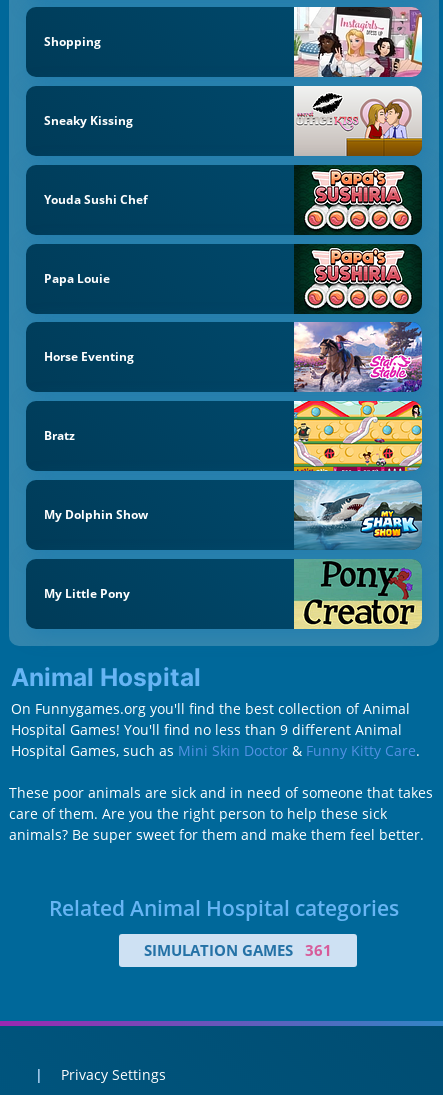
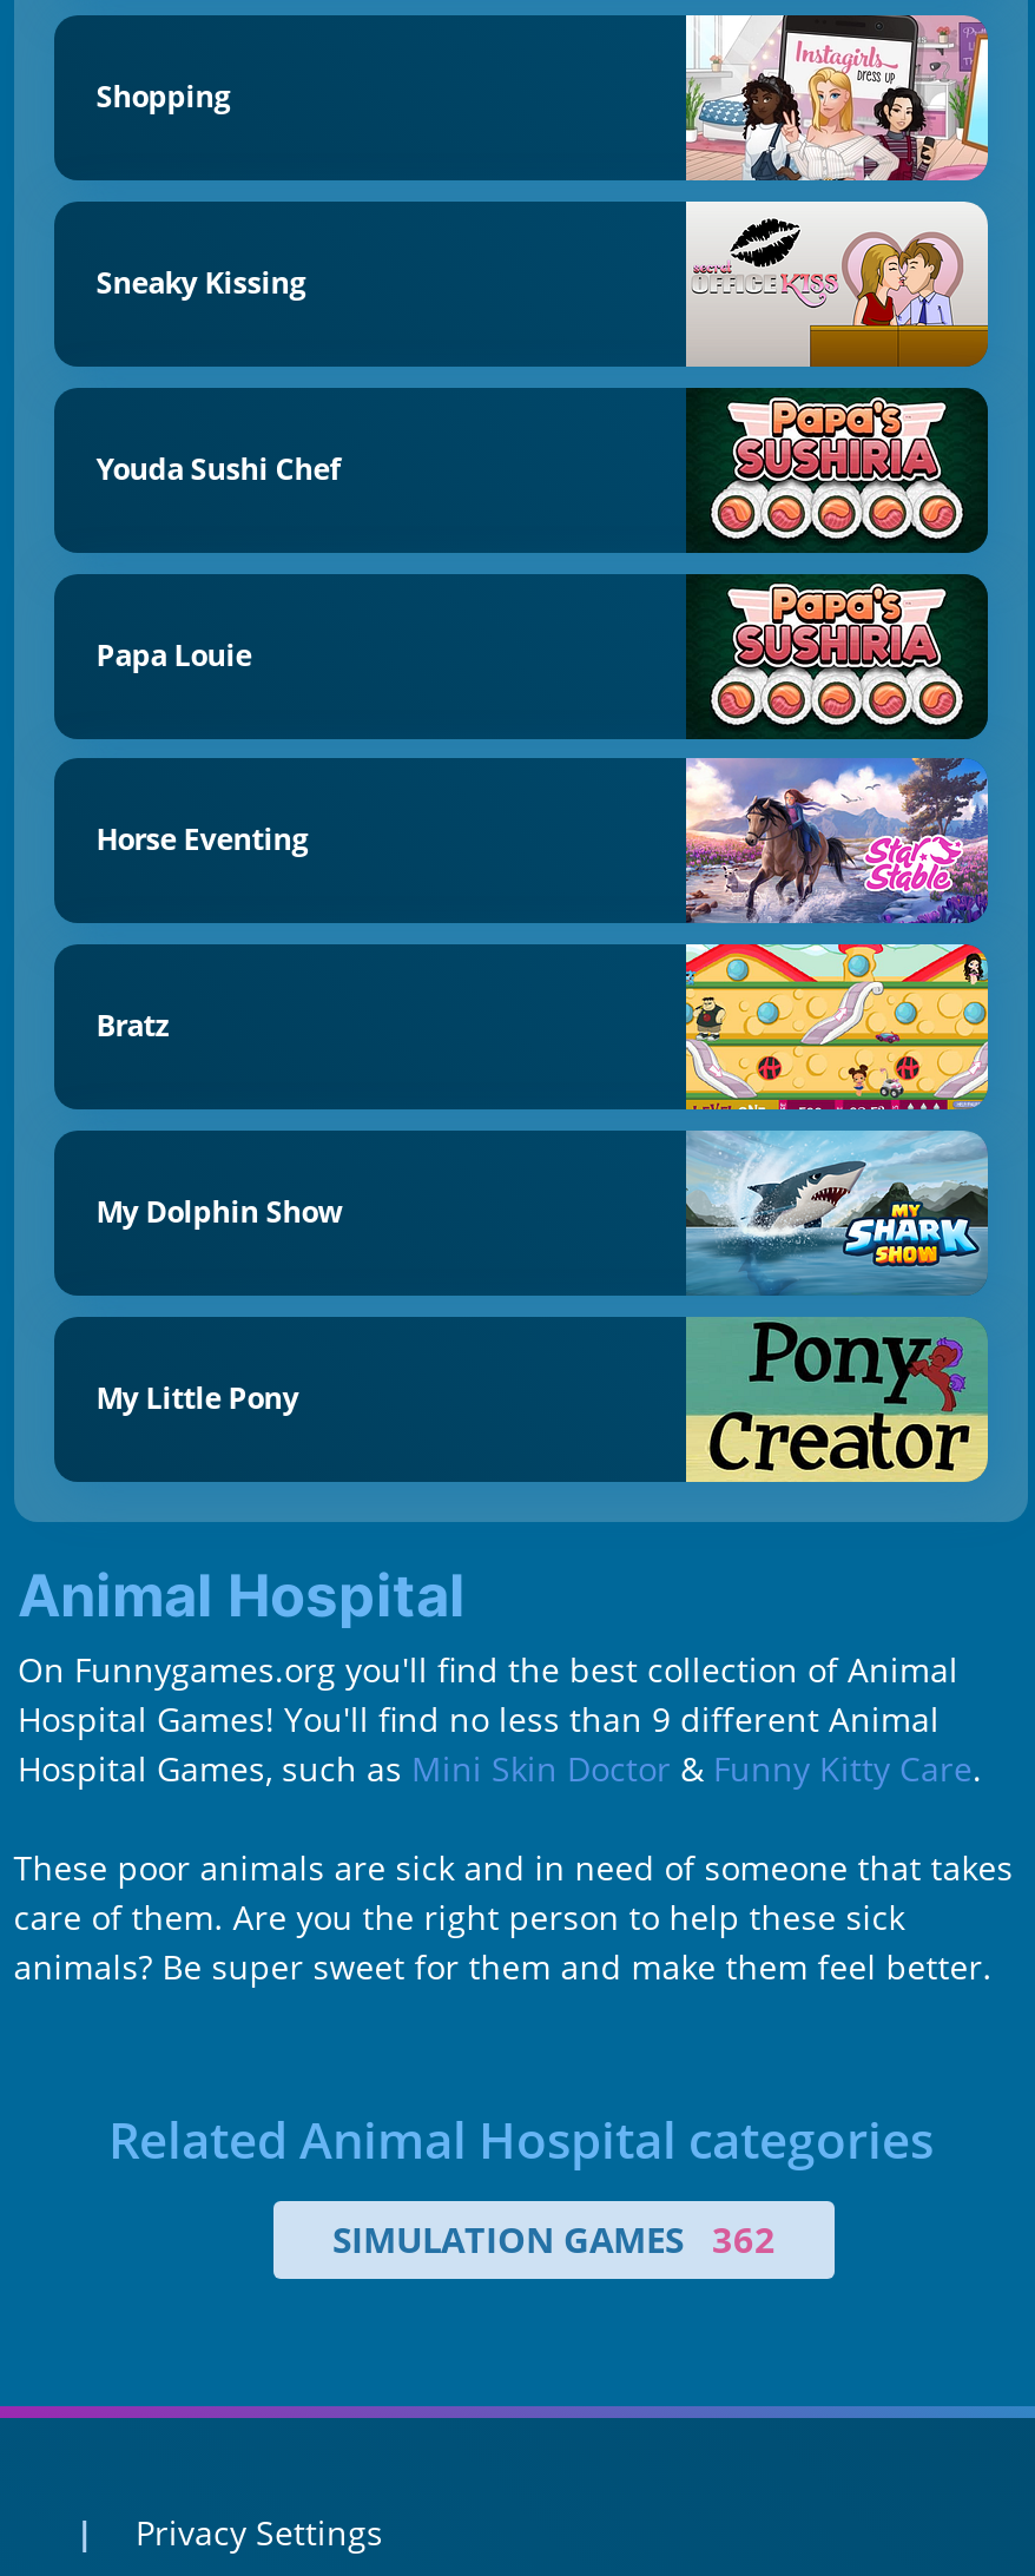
- SIMULATION GAMES 361
+ SIMULATION GAMES 362
